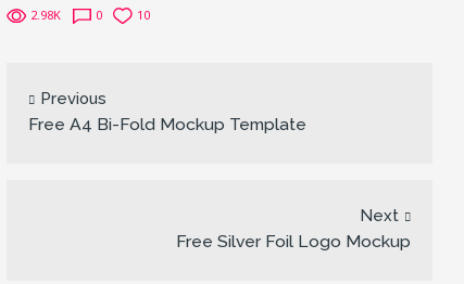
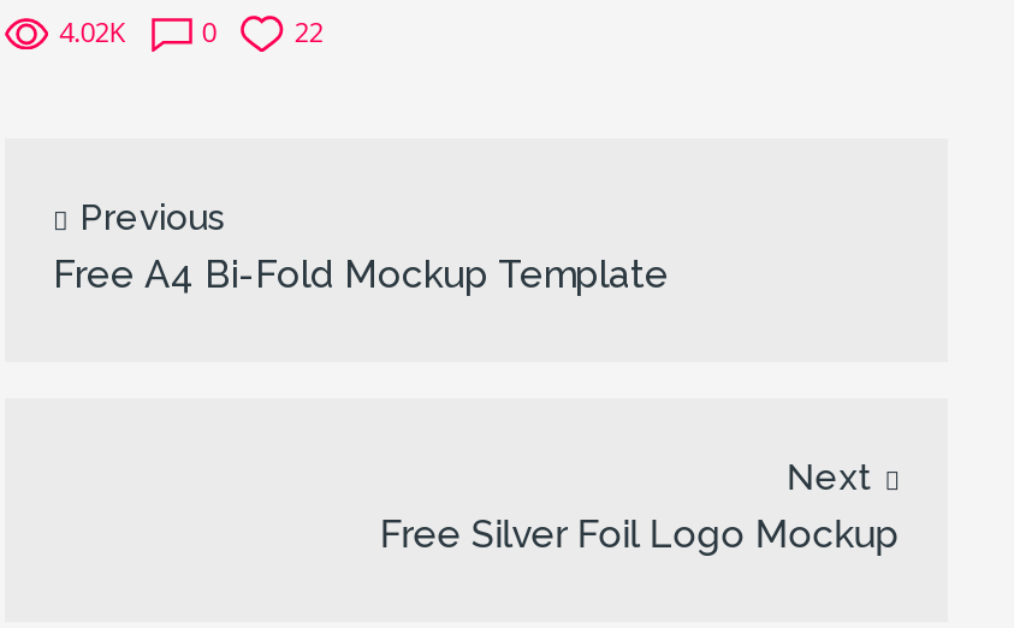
- 2.98K
+ 4.02K

- 10
+ 22
